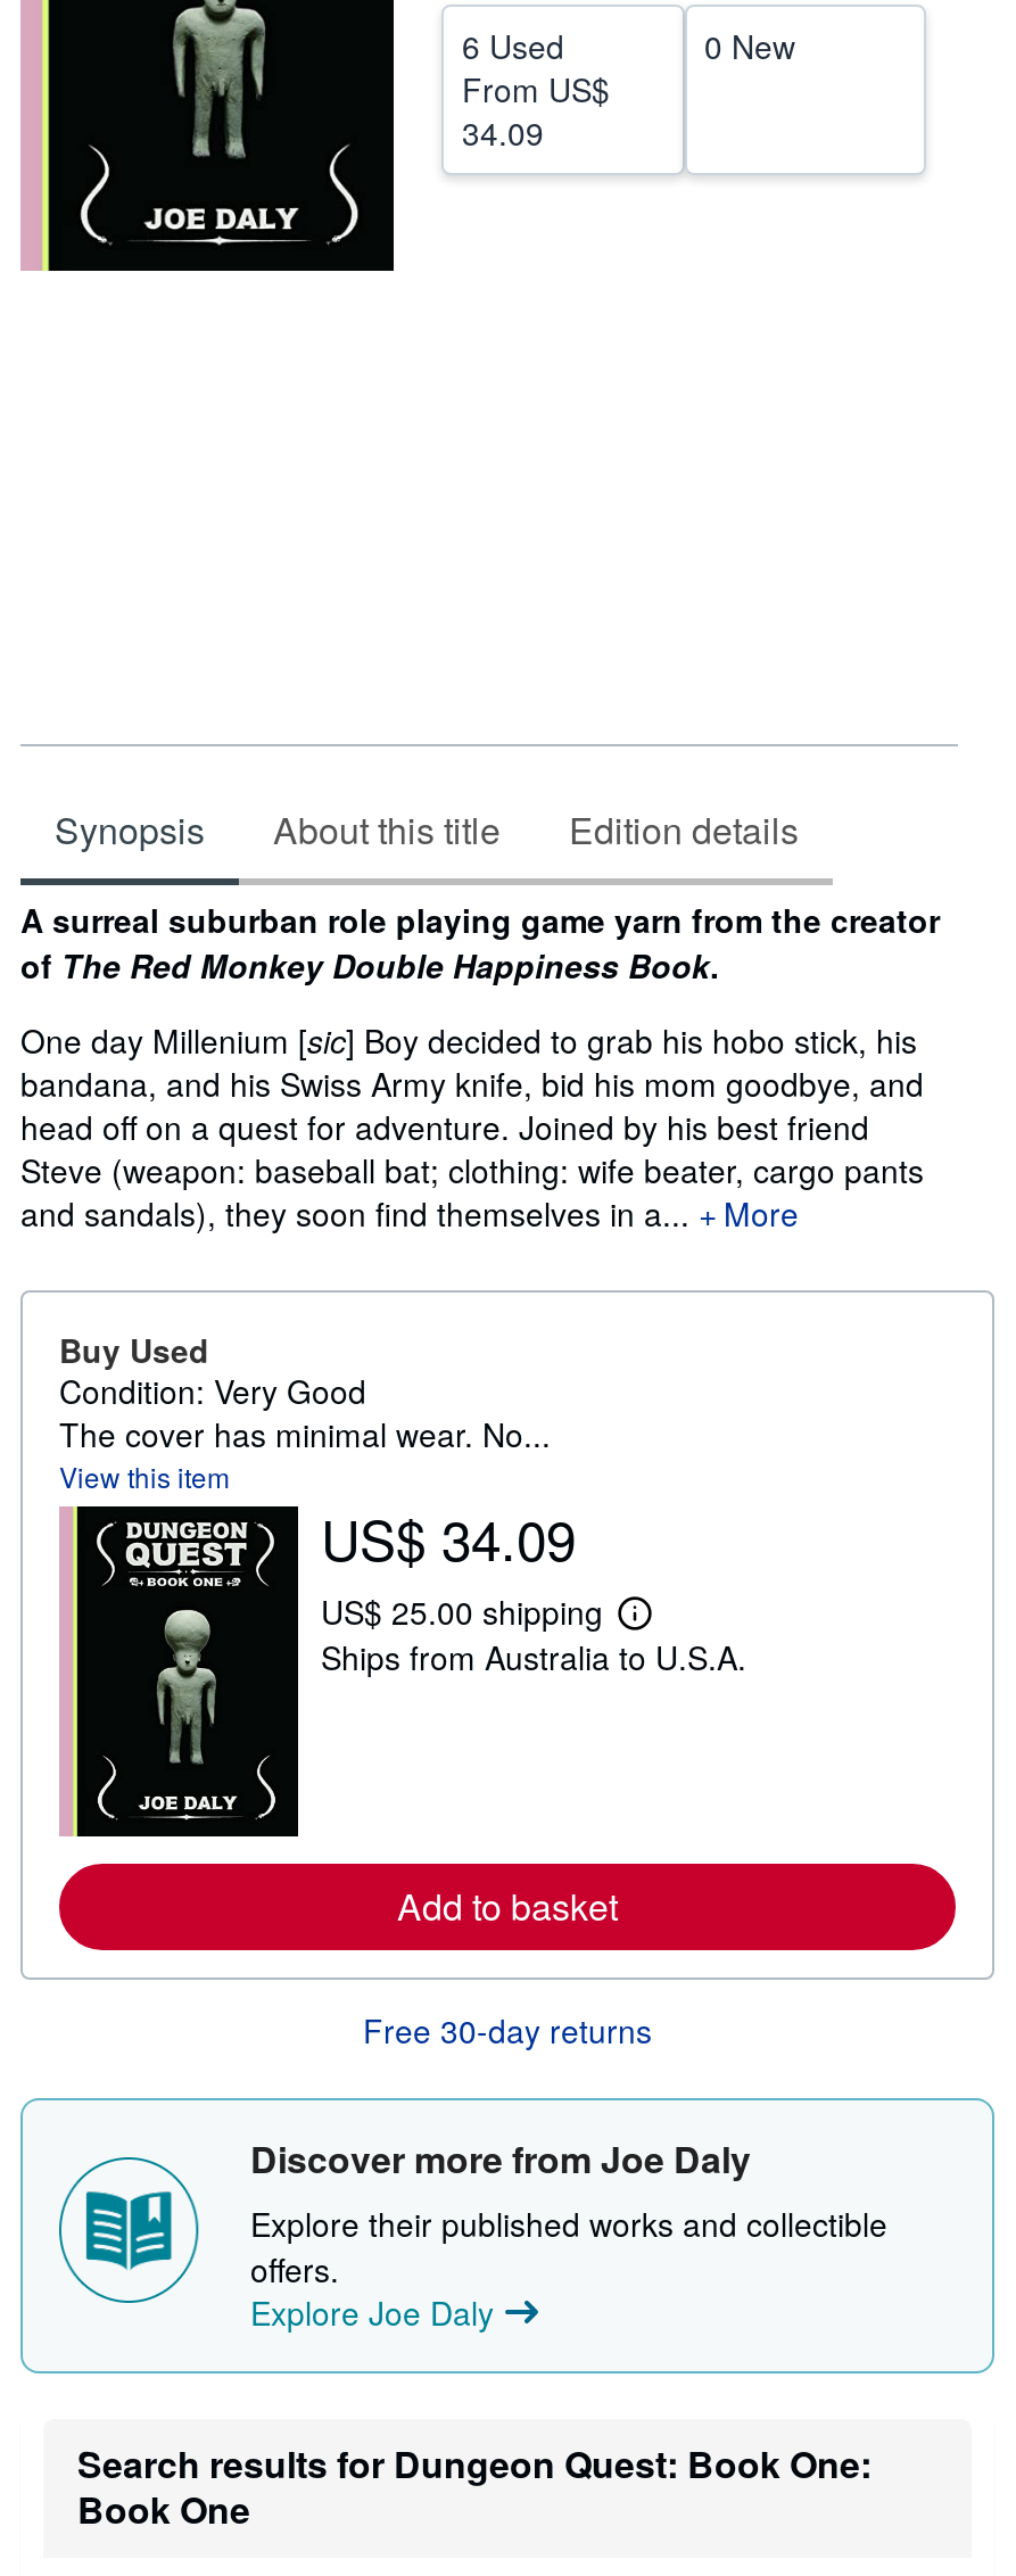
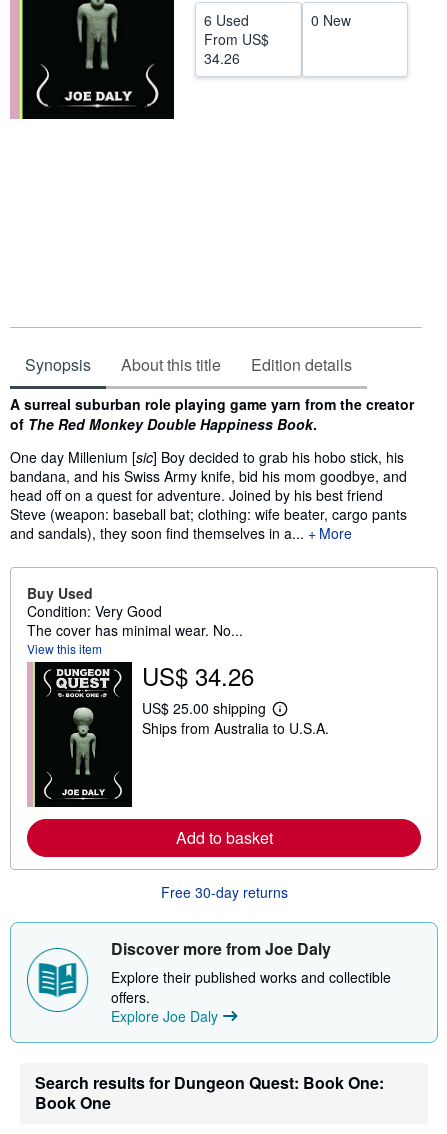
- 34.09
+ 34.26

- US$ 34.09
+ US$ 34.26
